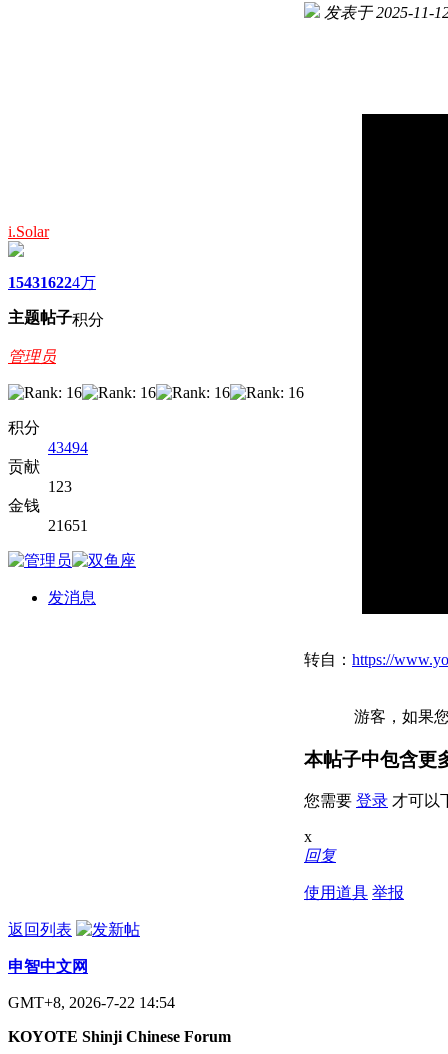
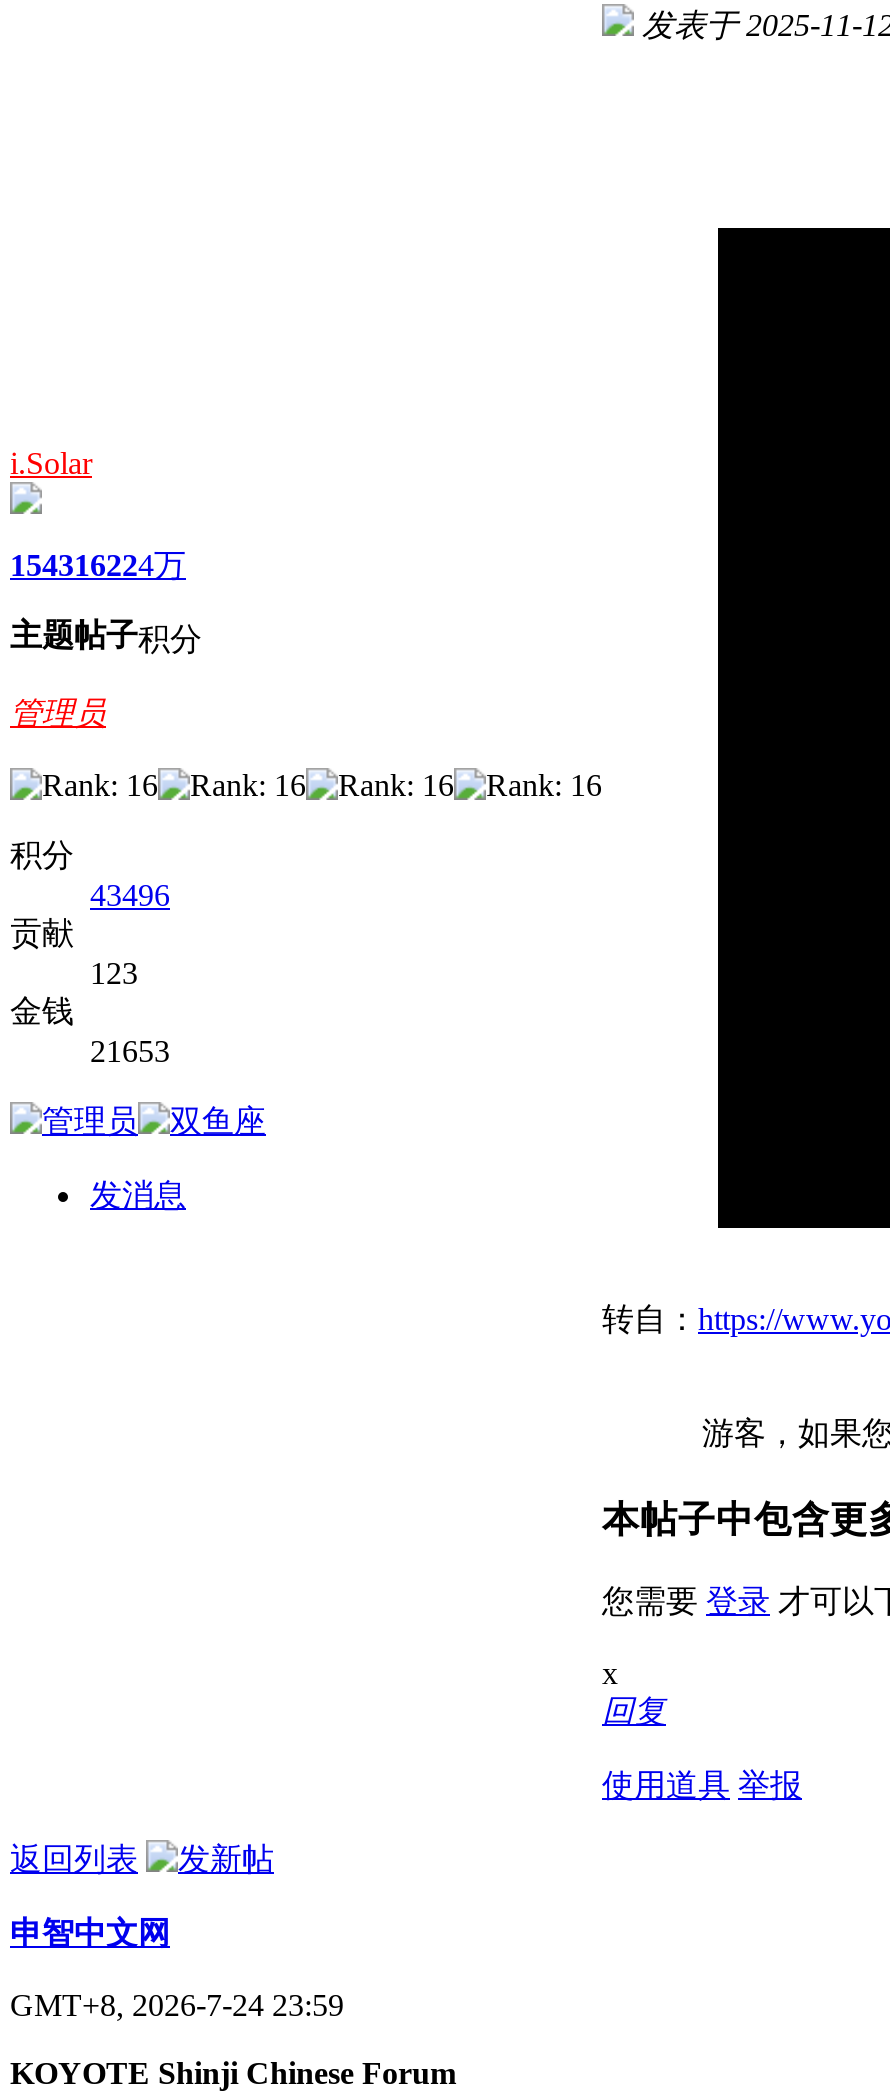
- 43494
+ 43496

- 21651
+ 21653

- GMT+8, 2026-7-22 14:54
+ GMT+8, 2026-7-24 23:59
